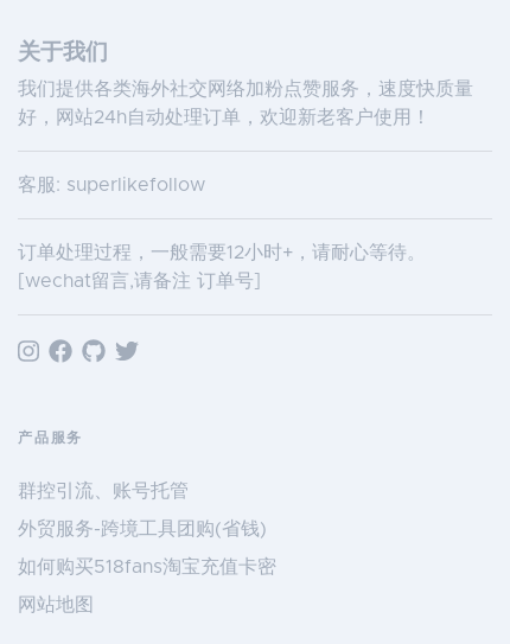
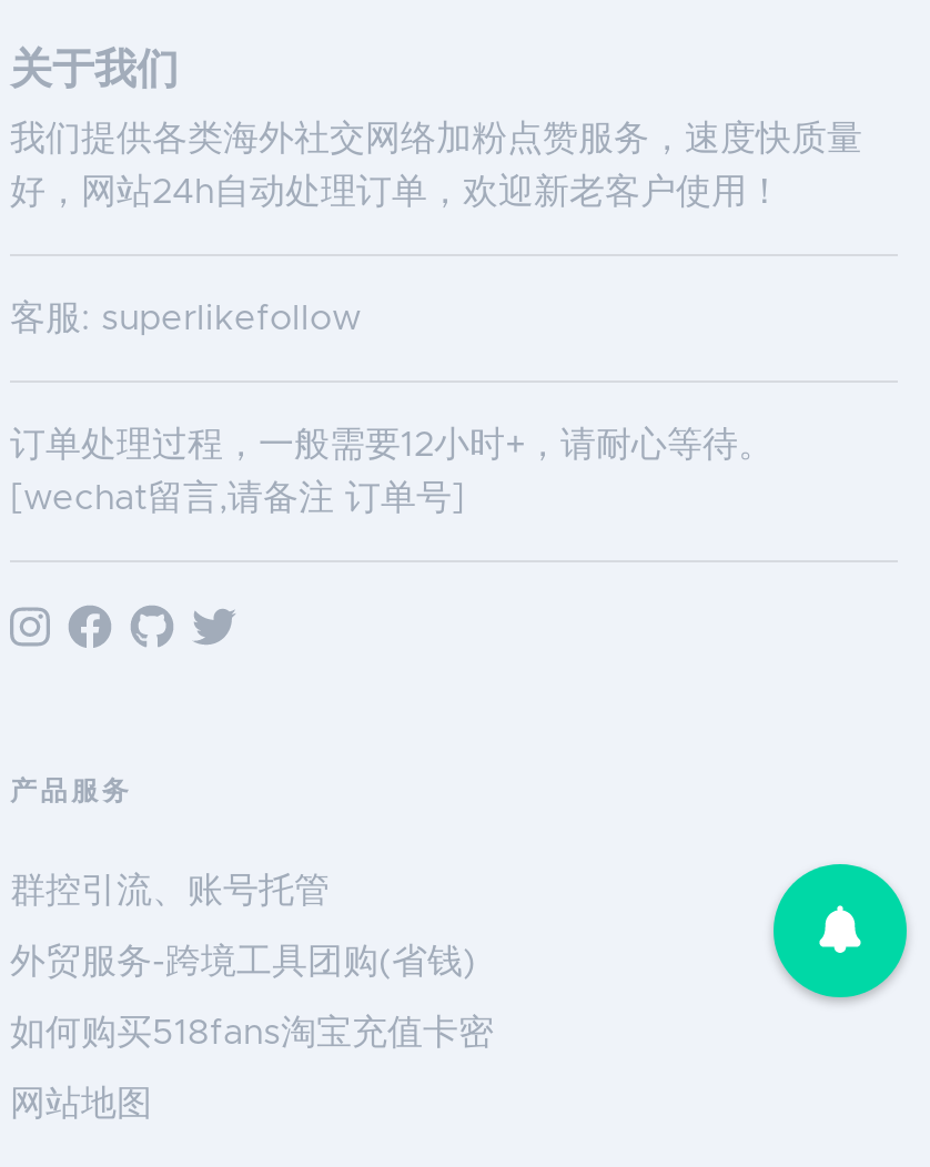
+ [image]
